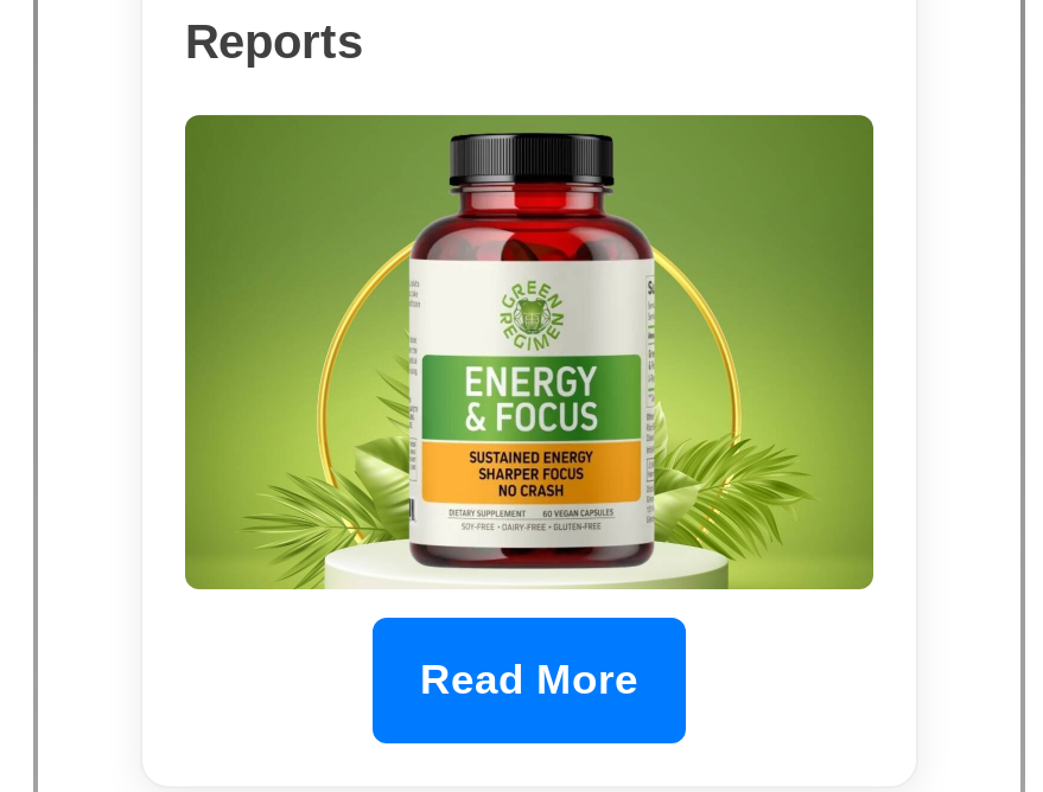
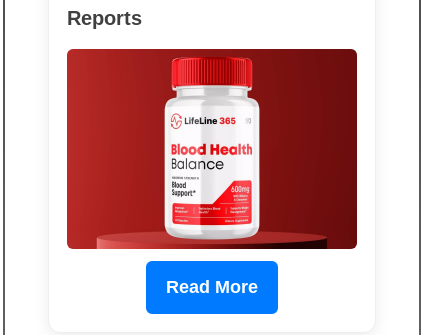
- [image]
+ [image]
